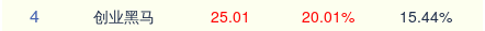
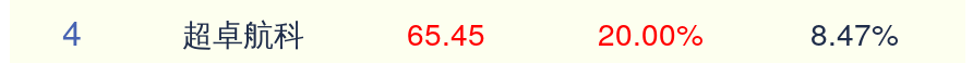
- 创业黑马
- 25.01
- 20.01%
- 15.44%
+ 超卓航科
+ 65.45
+ 20.00%
+ 8.47%
